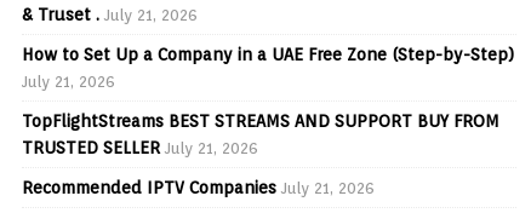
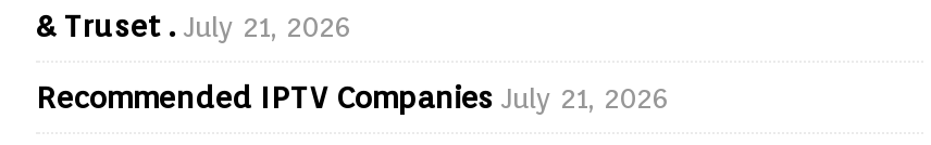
- How to Set Up a Company in a UAE Free Zone (Step-by-Step)
- July 21, 2026
- TopFlightStreams BEST STREAMS AND SUPPORT BUY FROM
- TRUSTED SELLER July 21, 2026
